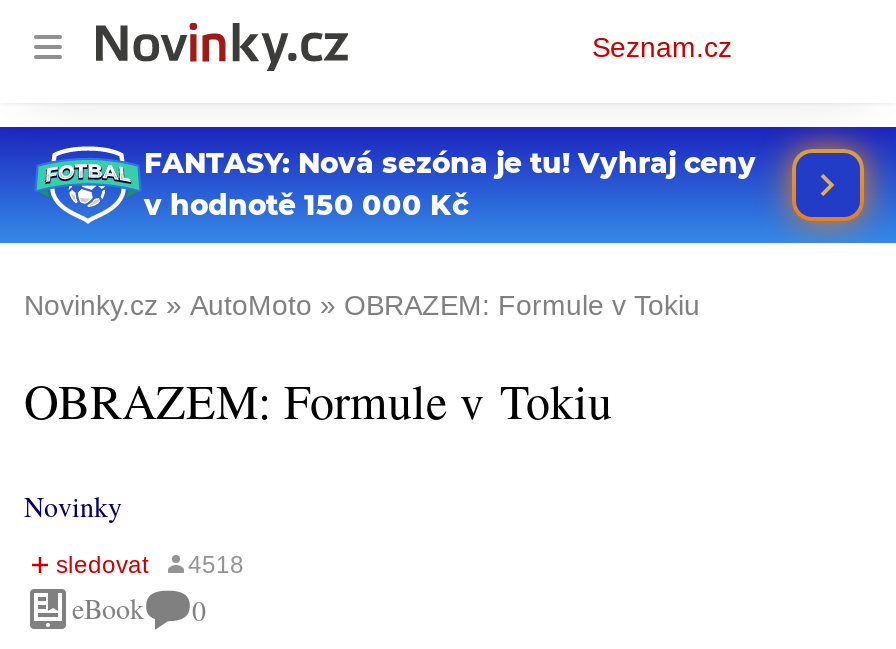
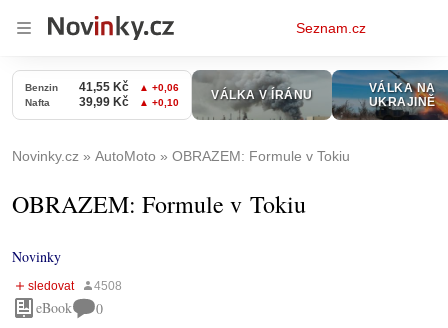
- [image]
+ [image]
